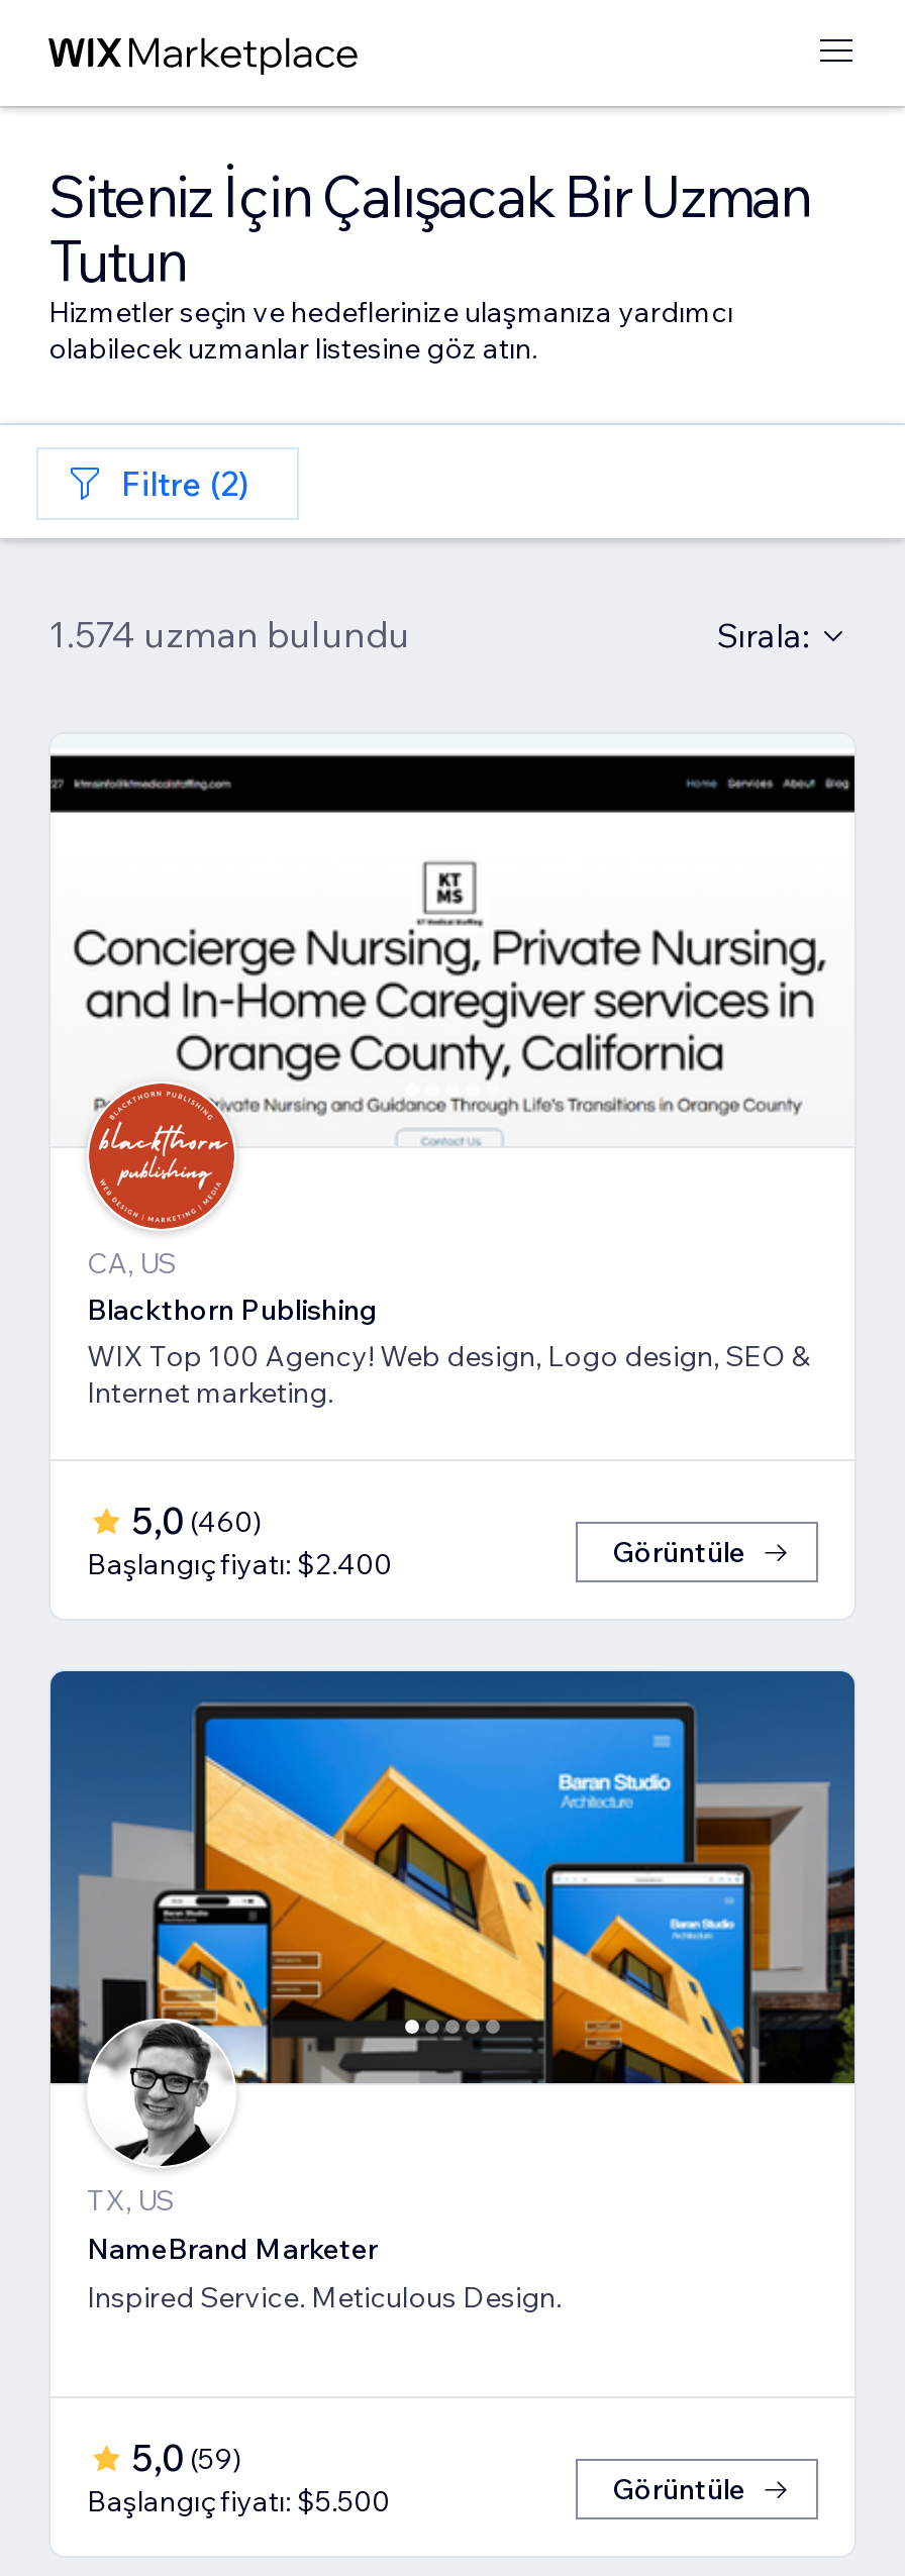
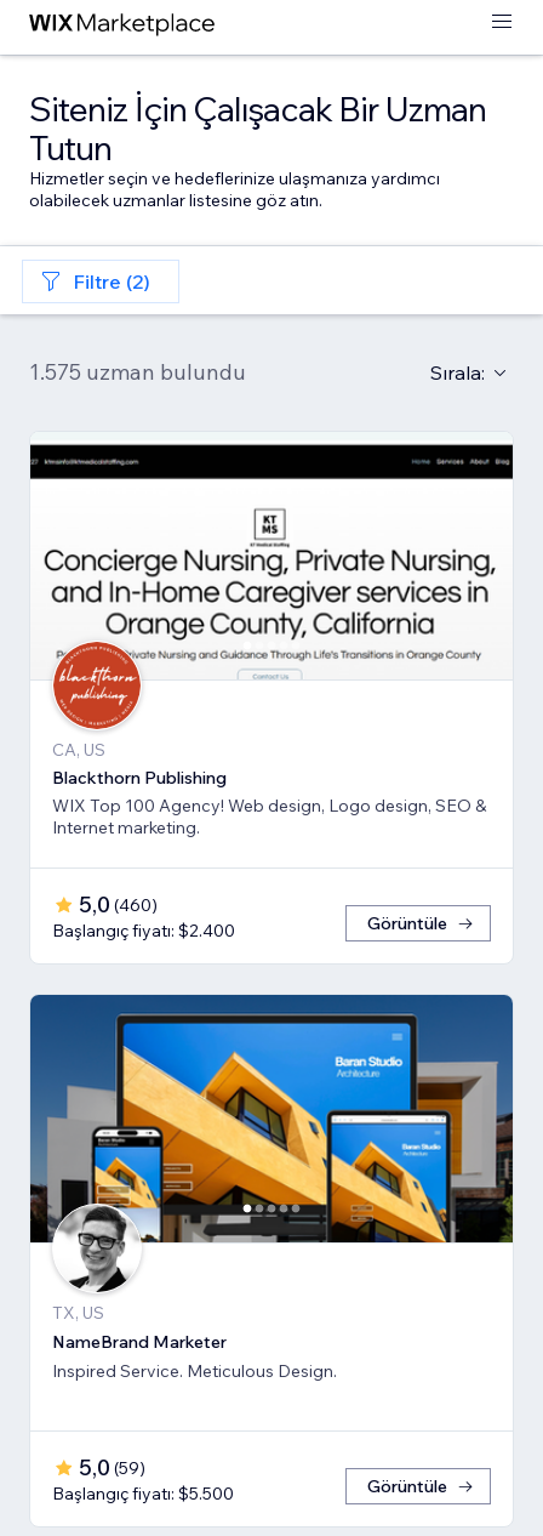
- 1.574 uzman bulundu
+ 1.575 uzman bulundu
